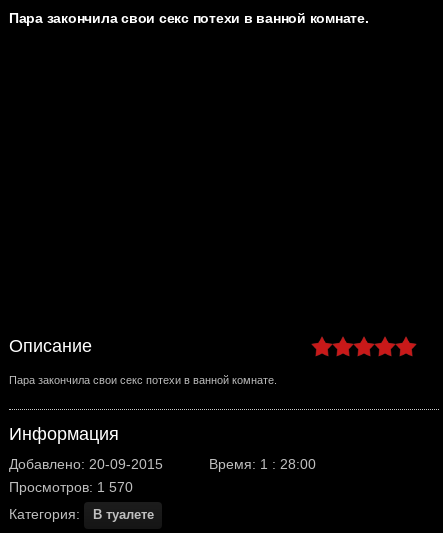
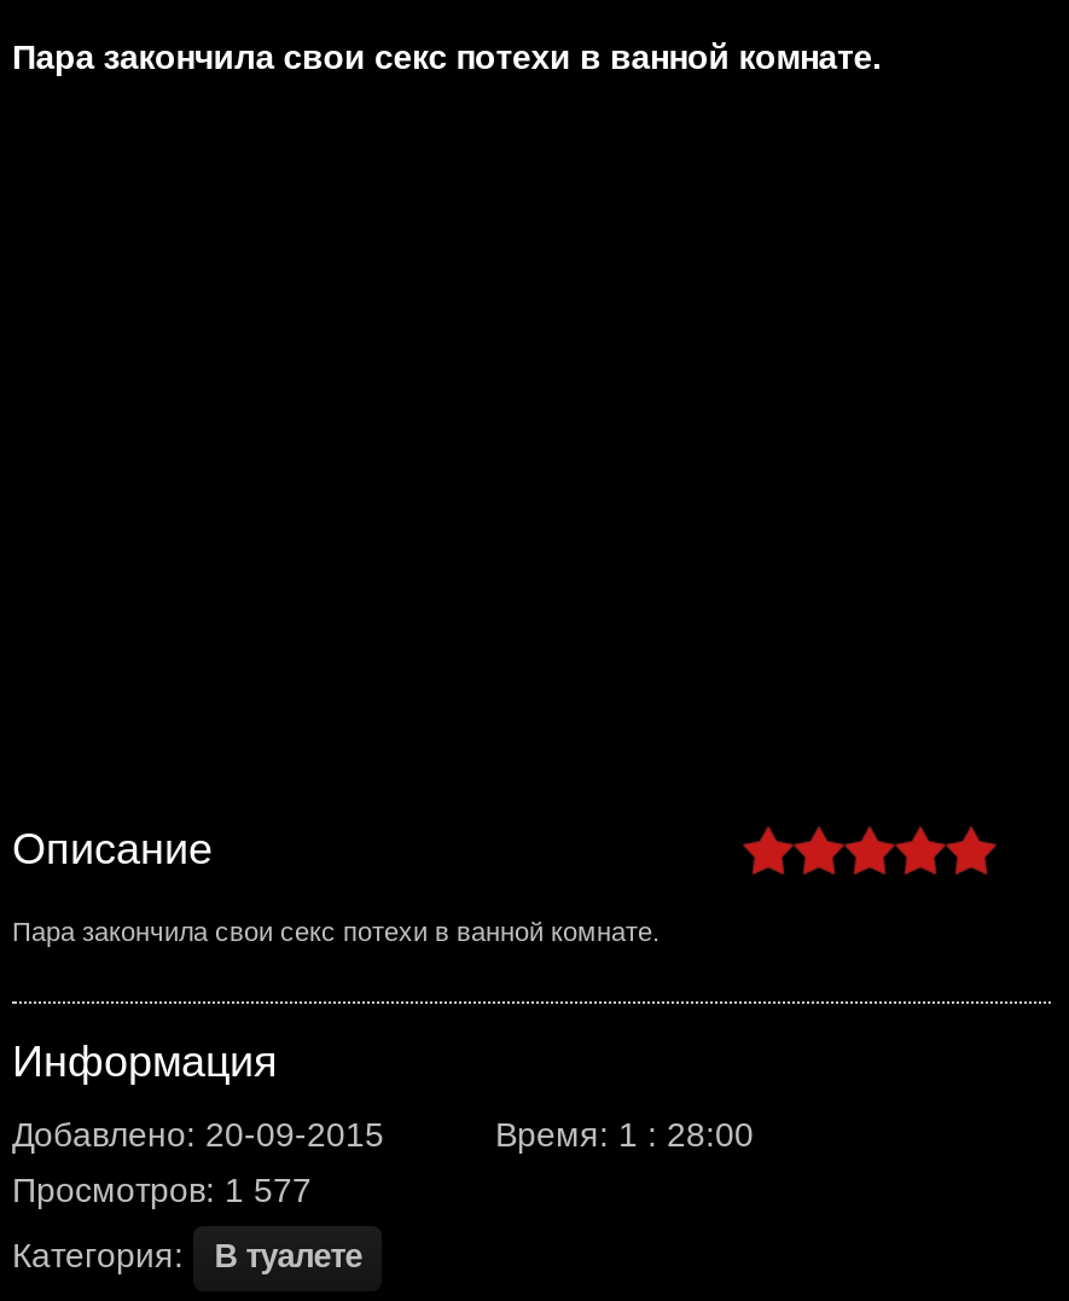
- Просмотров: 1 570
+ Просмотров: 1 577
